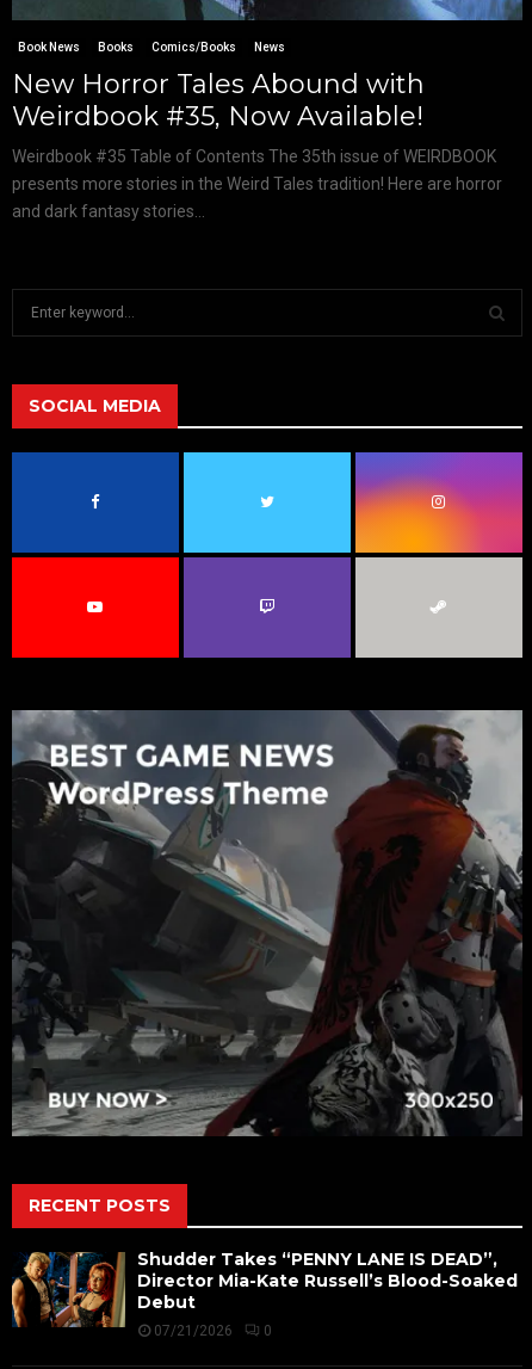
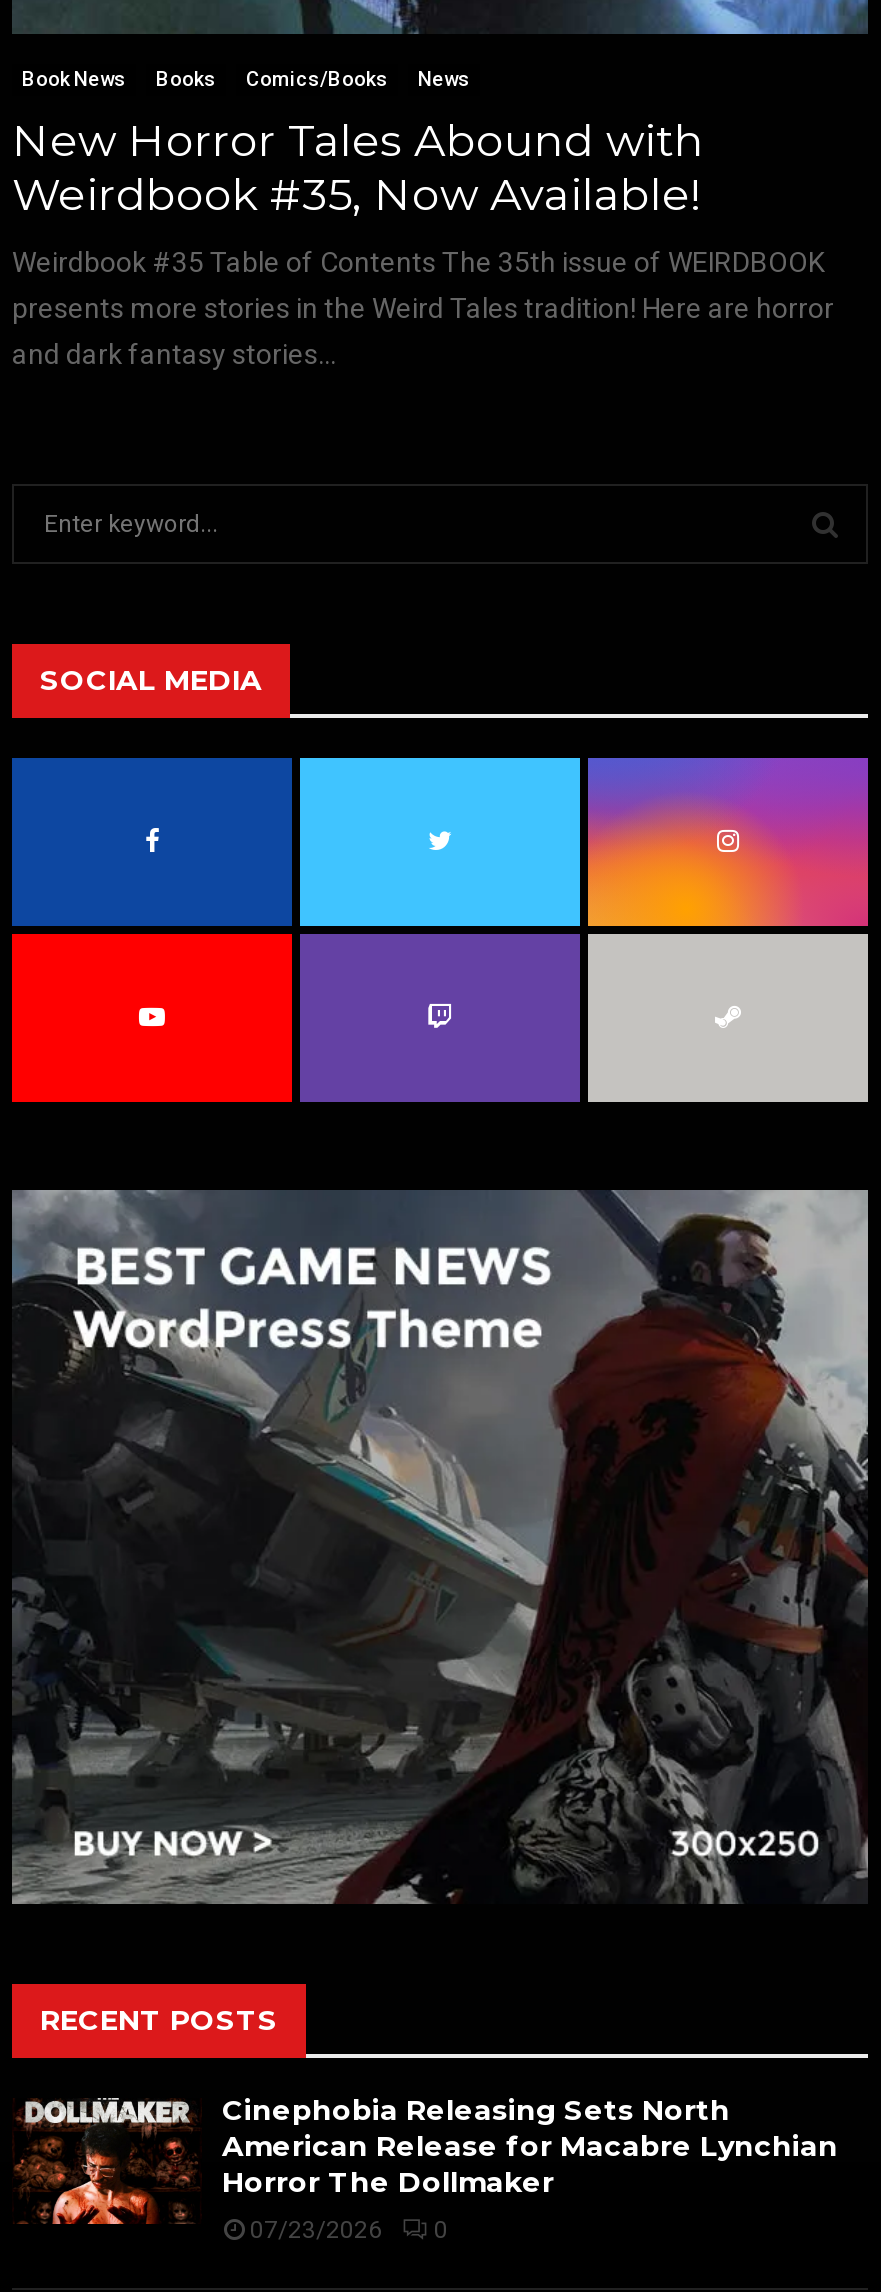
- [image]
- Shudder Takes “PENNY LANE IS DEAD”,
- Director Mia-Kate Russell’s Blood-Soaked
- Debut
- 07/21/2026
+ [image]
+ Cinephobia Releasing Sets North
+ American Release for Macabre Lynchian
+ Horror The Dollmaker
+ 07/23/2026
